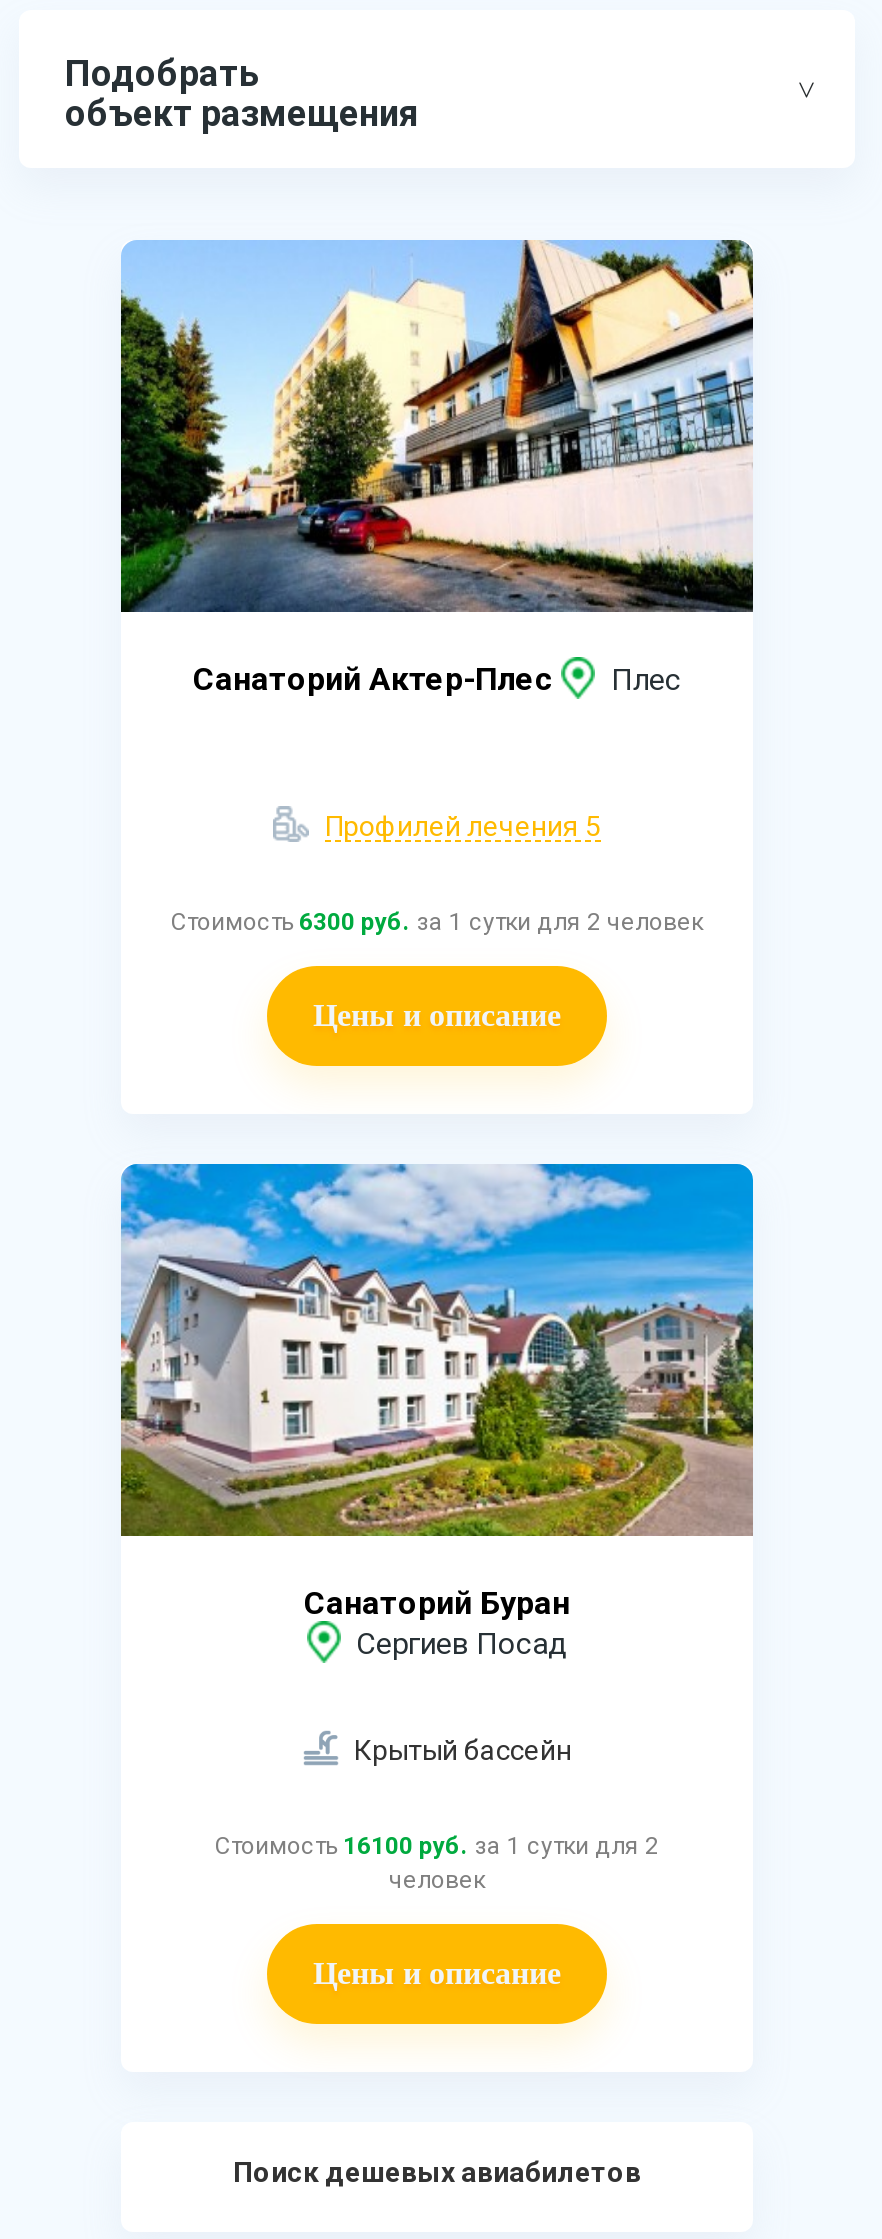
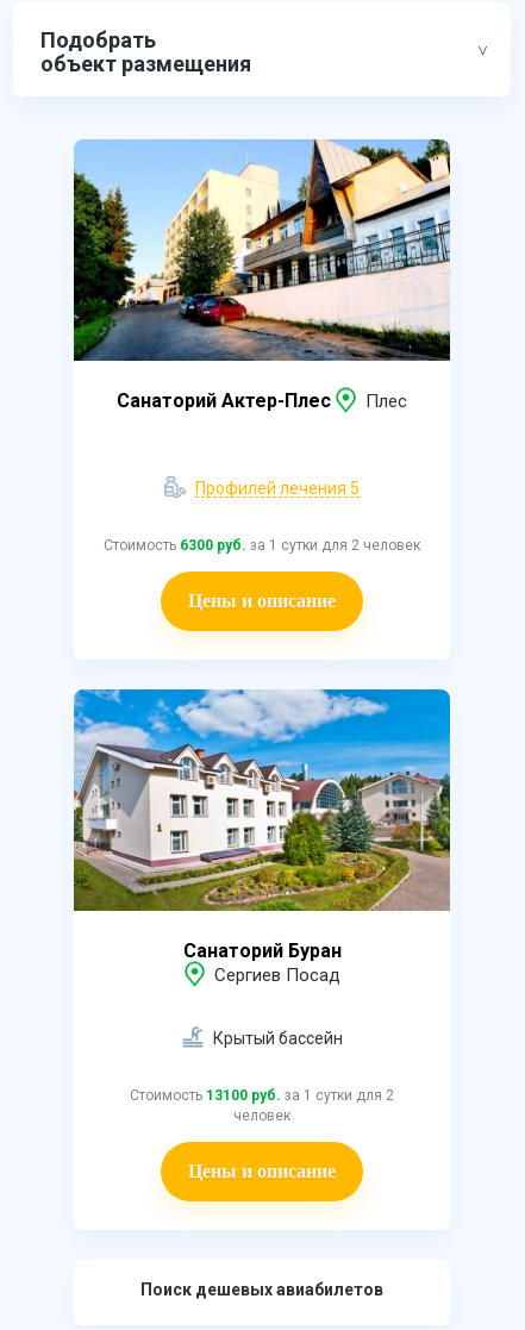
- Стоимость 16100 руб. за 1 сутки для 2
+ Стоимость 13100 руб. за 1 сутки для 2
